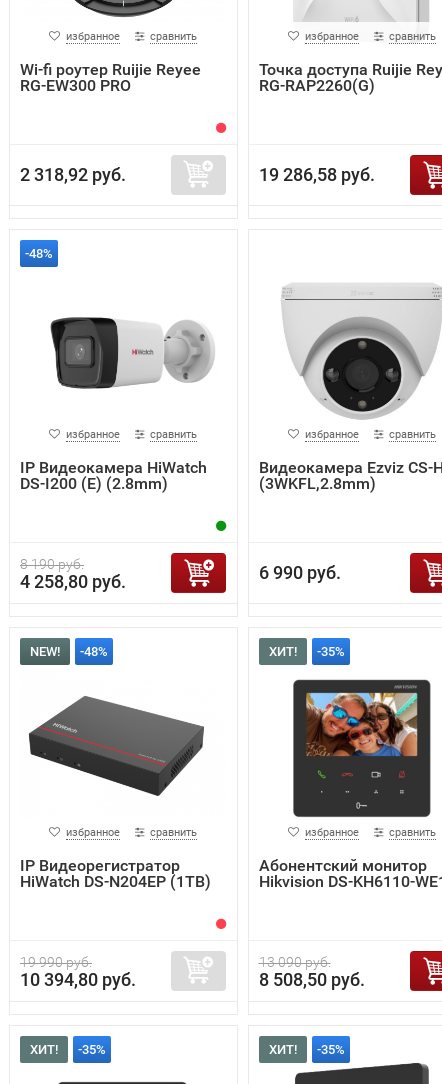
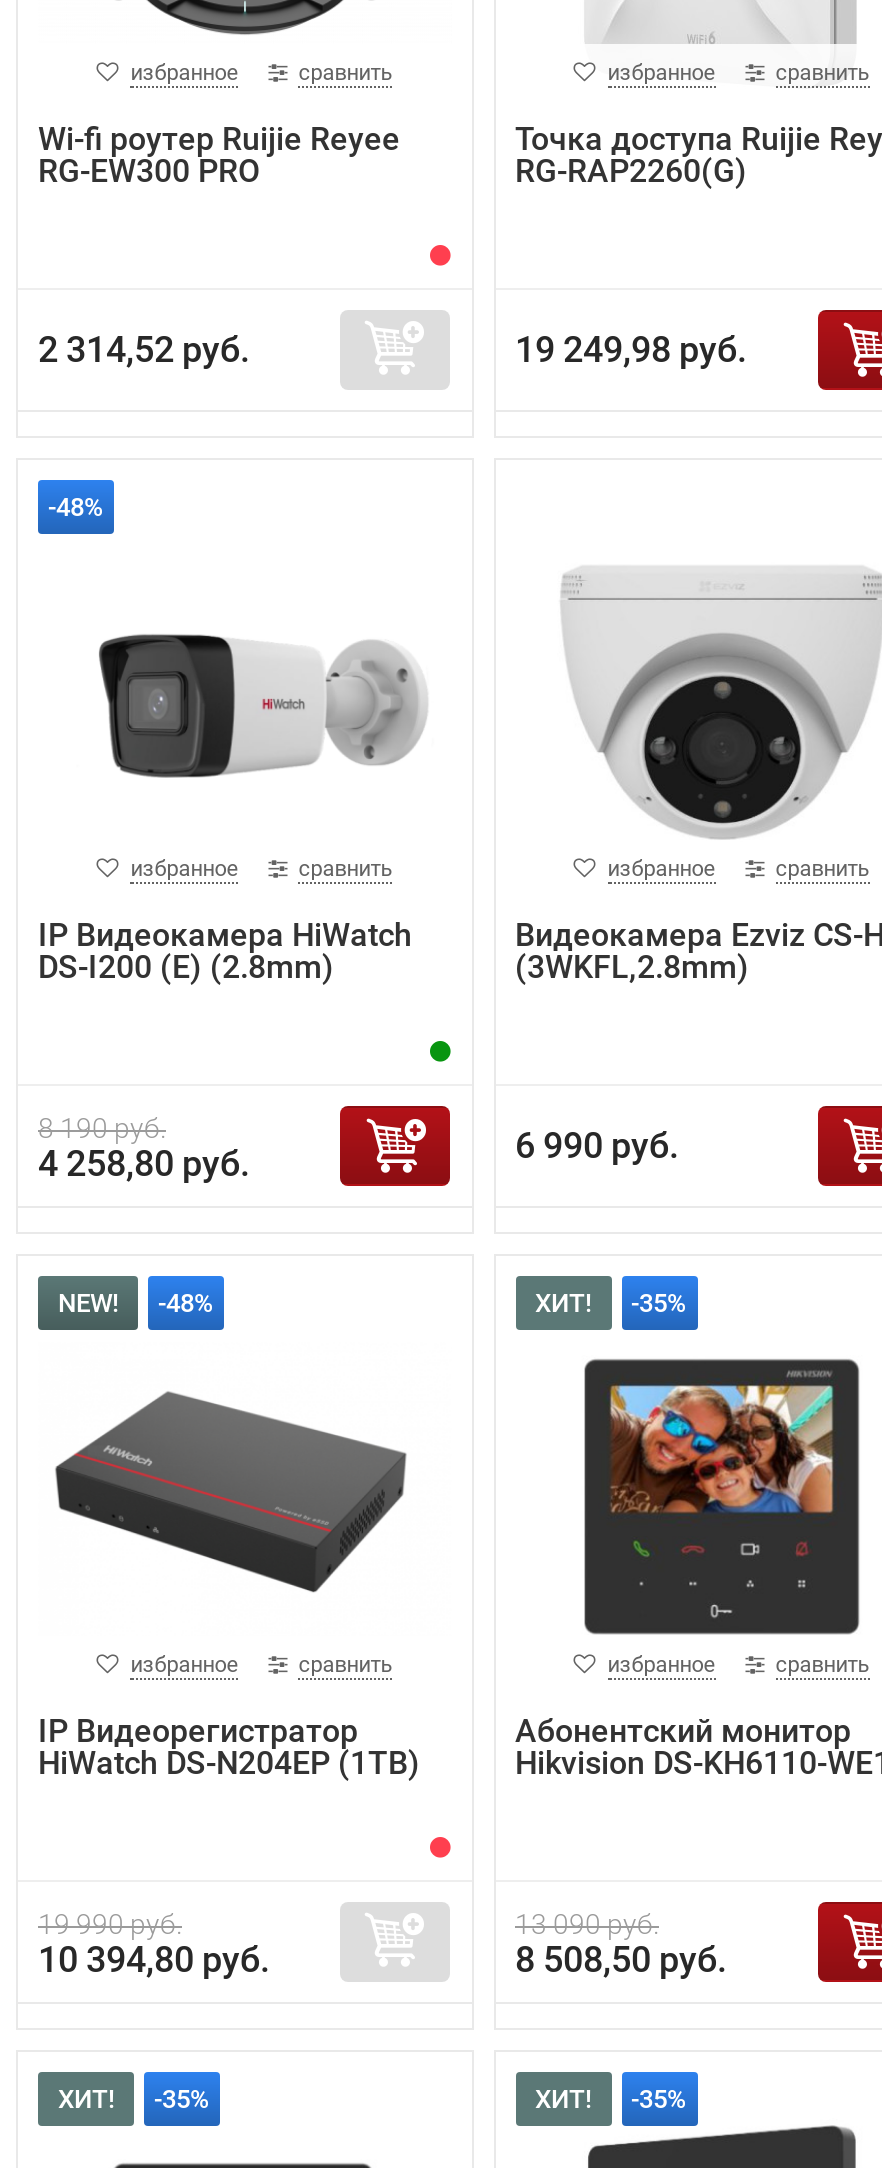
- 2 318,92 руб.
+ 2 314,52 руб.

- 19 286,58 руб.
+ 19 249,98 руб.
